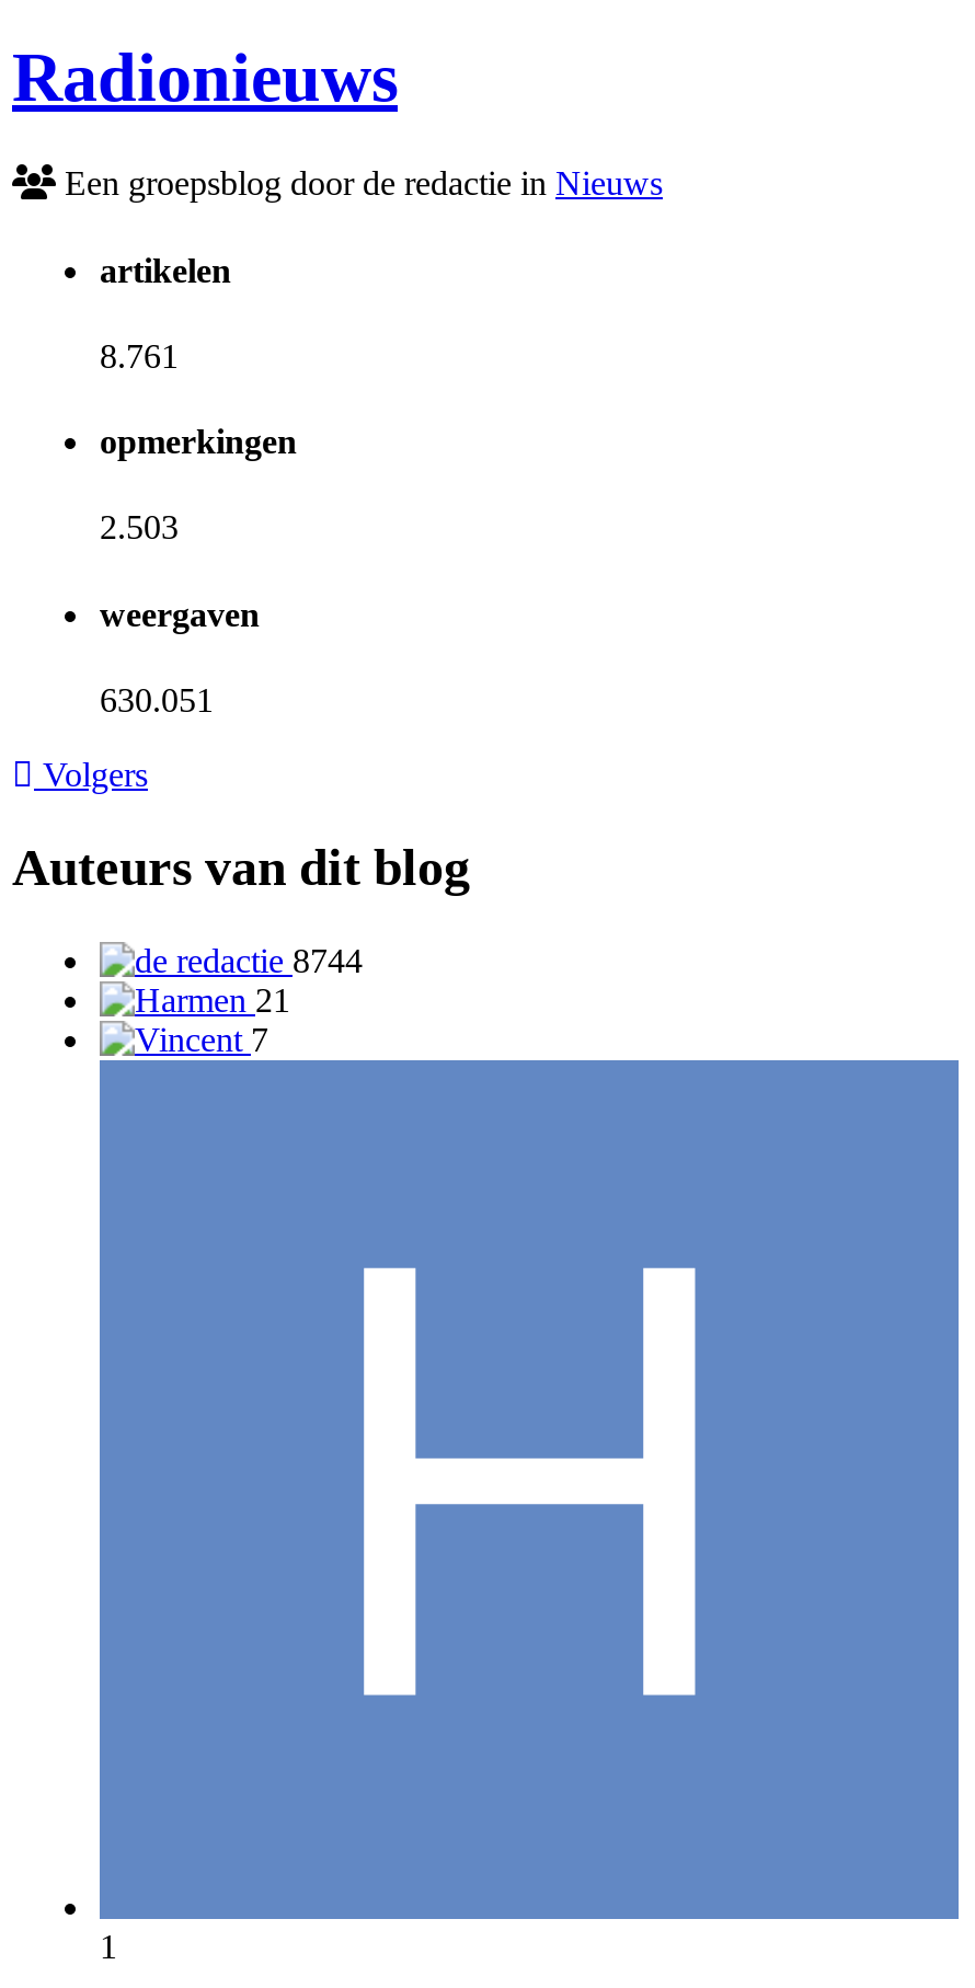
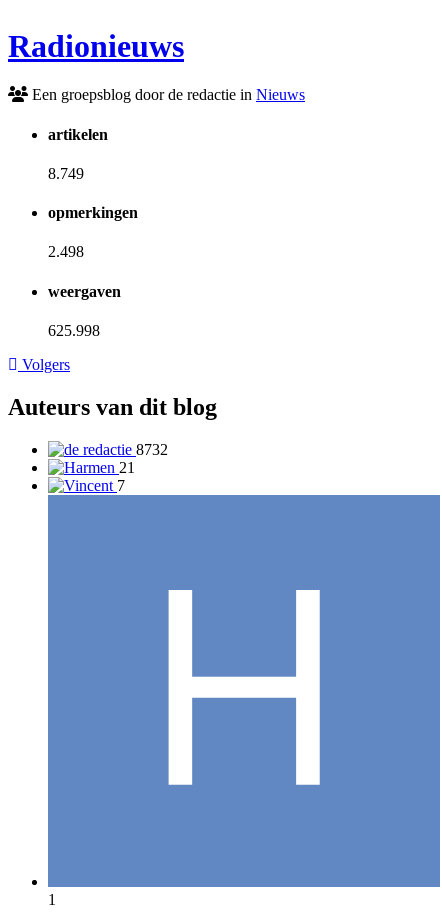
- 8.761
+ 8.749

- 2.503
+ 2.498

- 630.051
+ 625.998

- 8744
+ 8732
